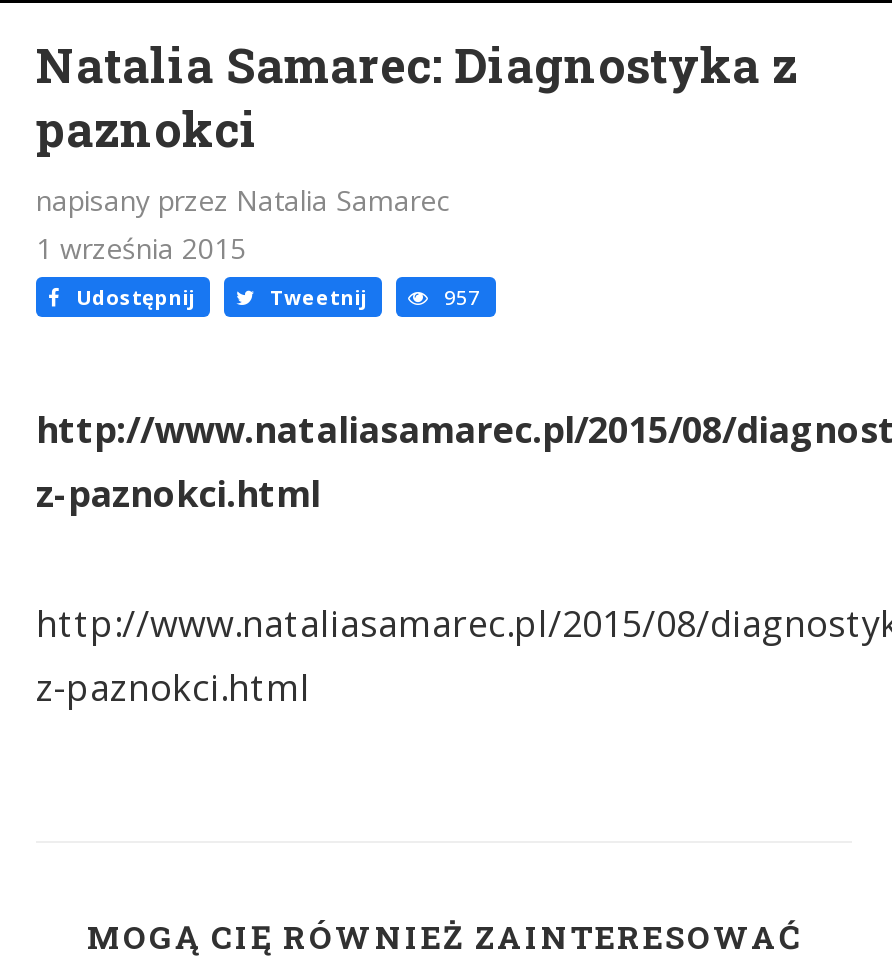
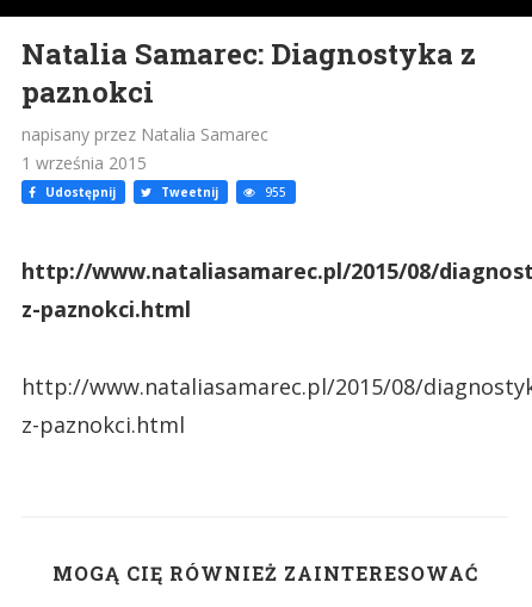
- 957
+ 955
